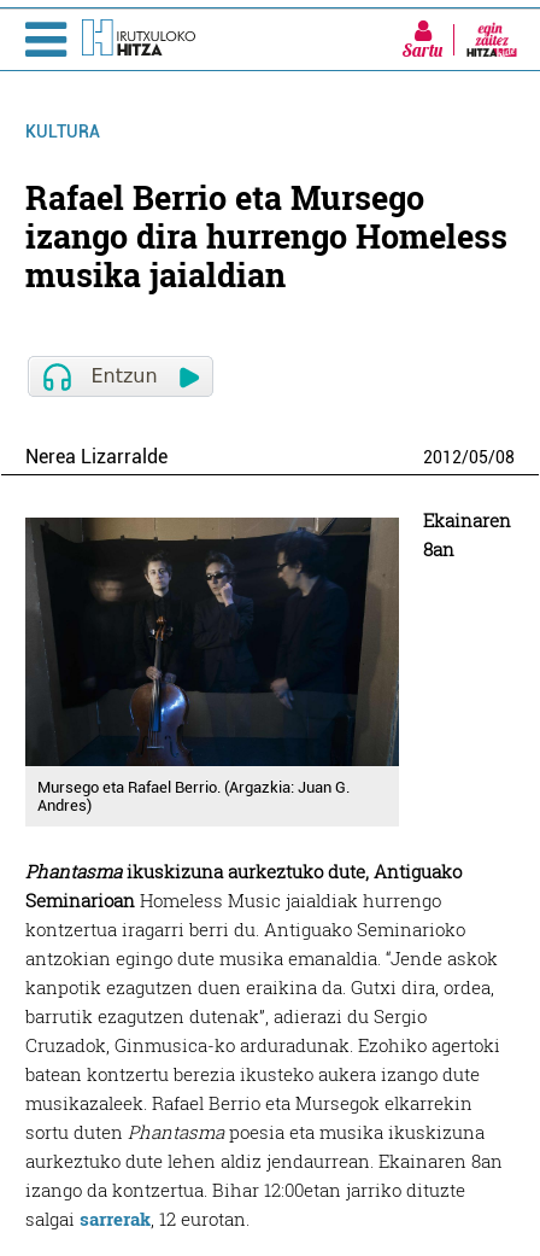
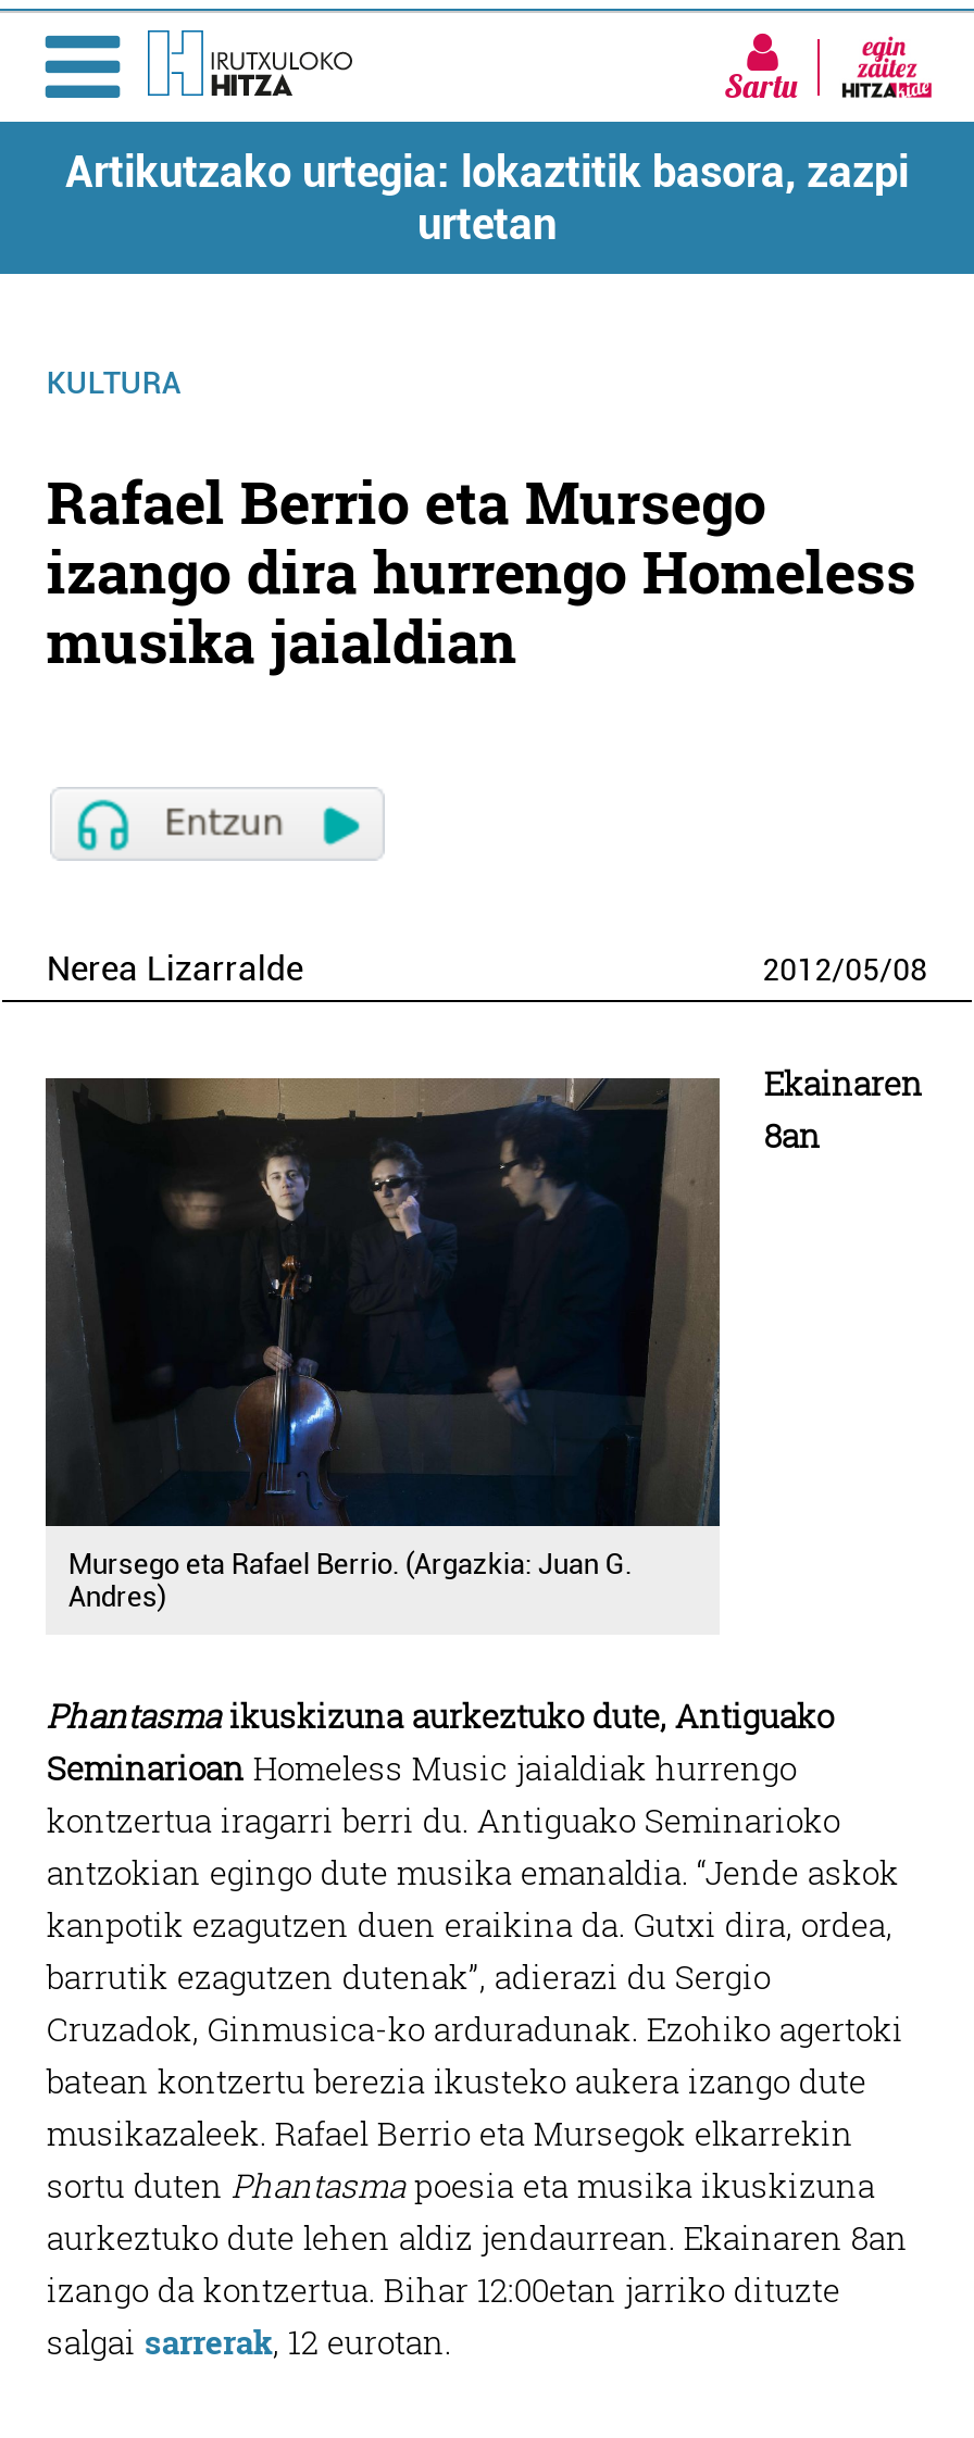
+ Artikutzako urtegia: lokaztitik basora, zazpi
+ urtetan
